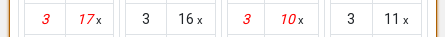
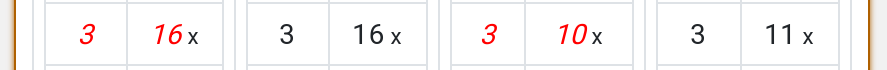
- 3 17 x
+ 3 16 x
